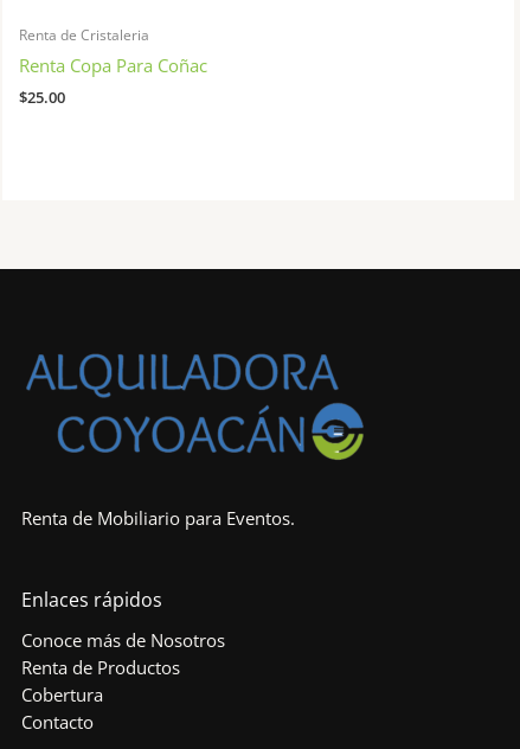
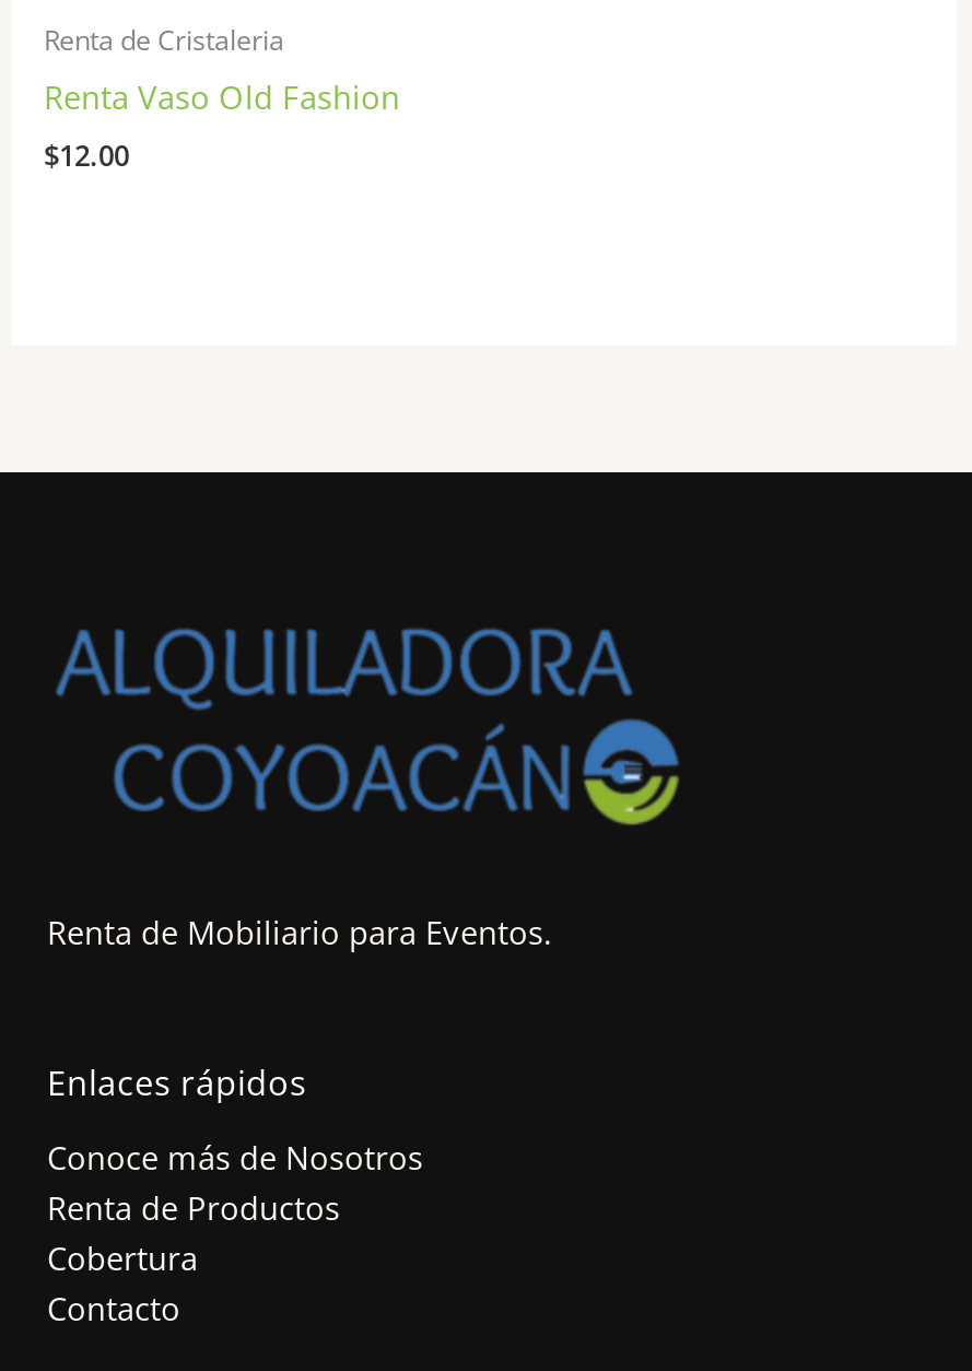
- Renta Copa Para Coñac
+ Renta Vaso Old Fashion

- $25.00
+ $12.00
